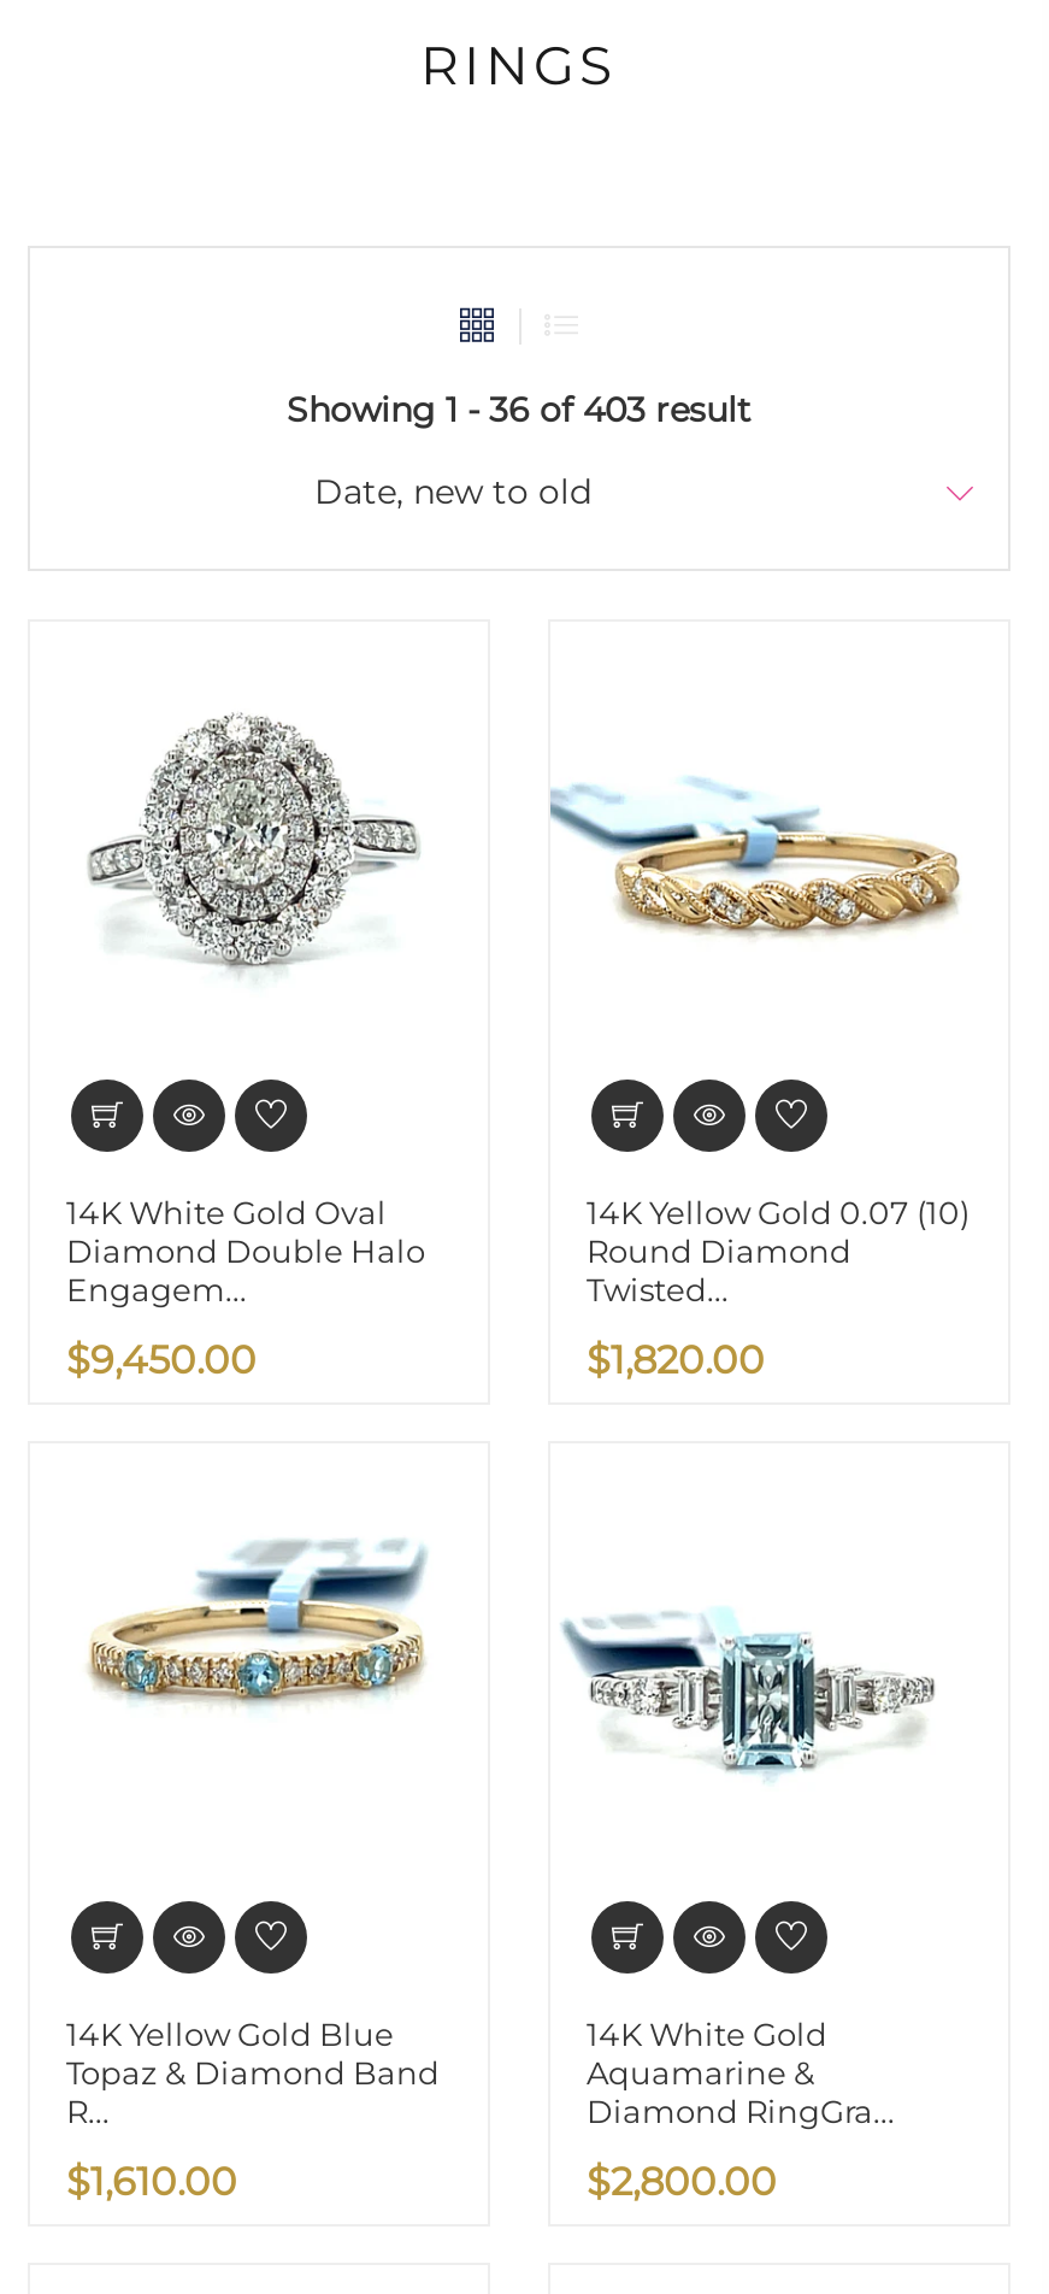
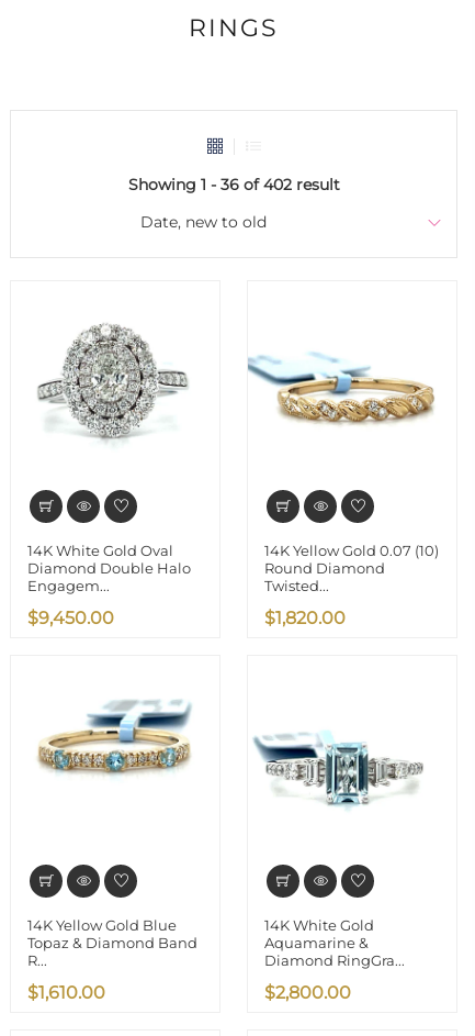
- Showing 1 - 36 of 403 result
+ Showing 1 - 36 of 402 result
